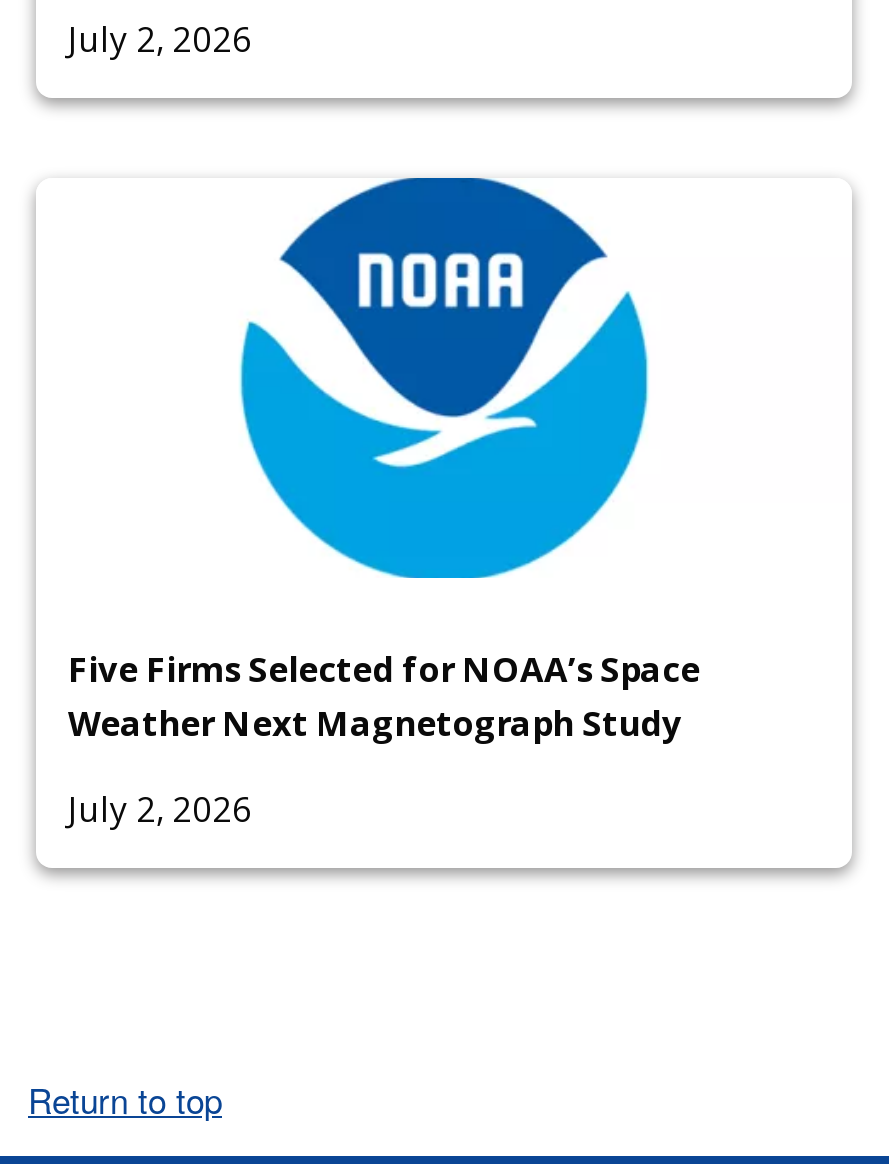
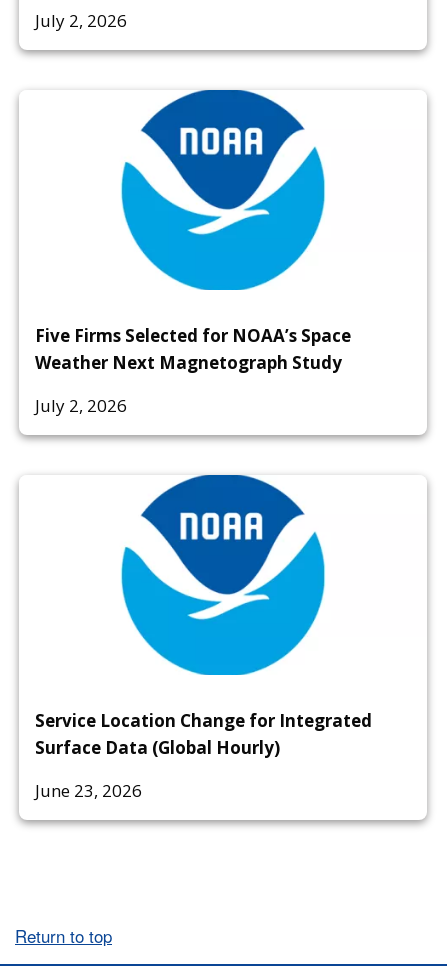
+ Service Location Change for Integrated
+ Surface Data (Global Hourly)
+ June 23, 2026
